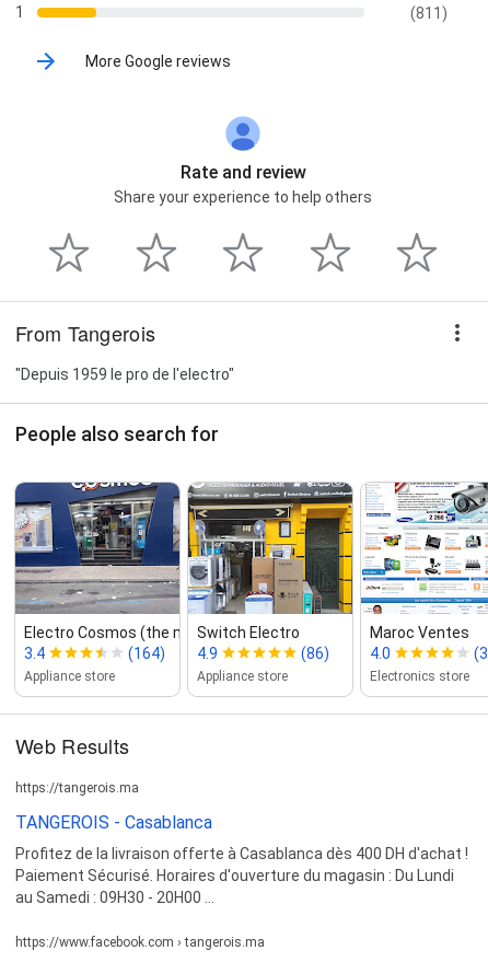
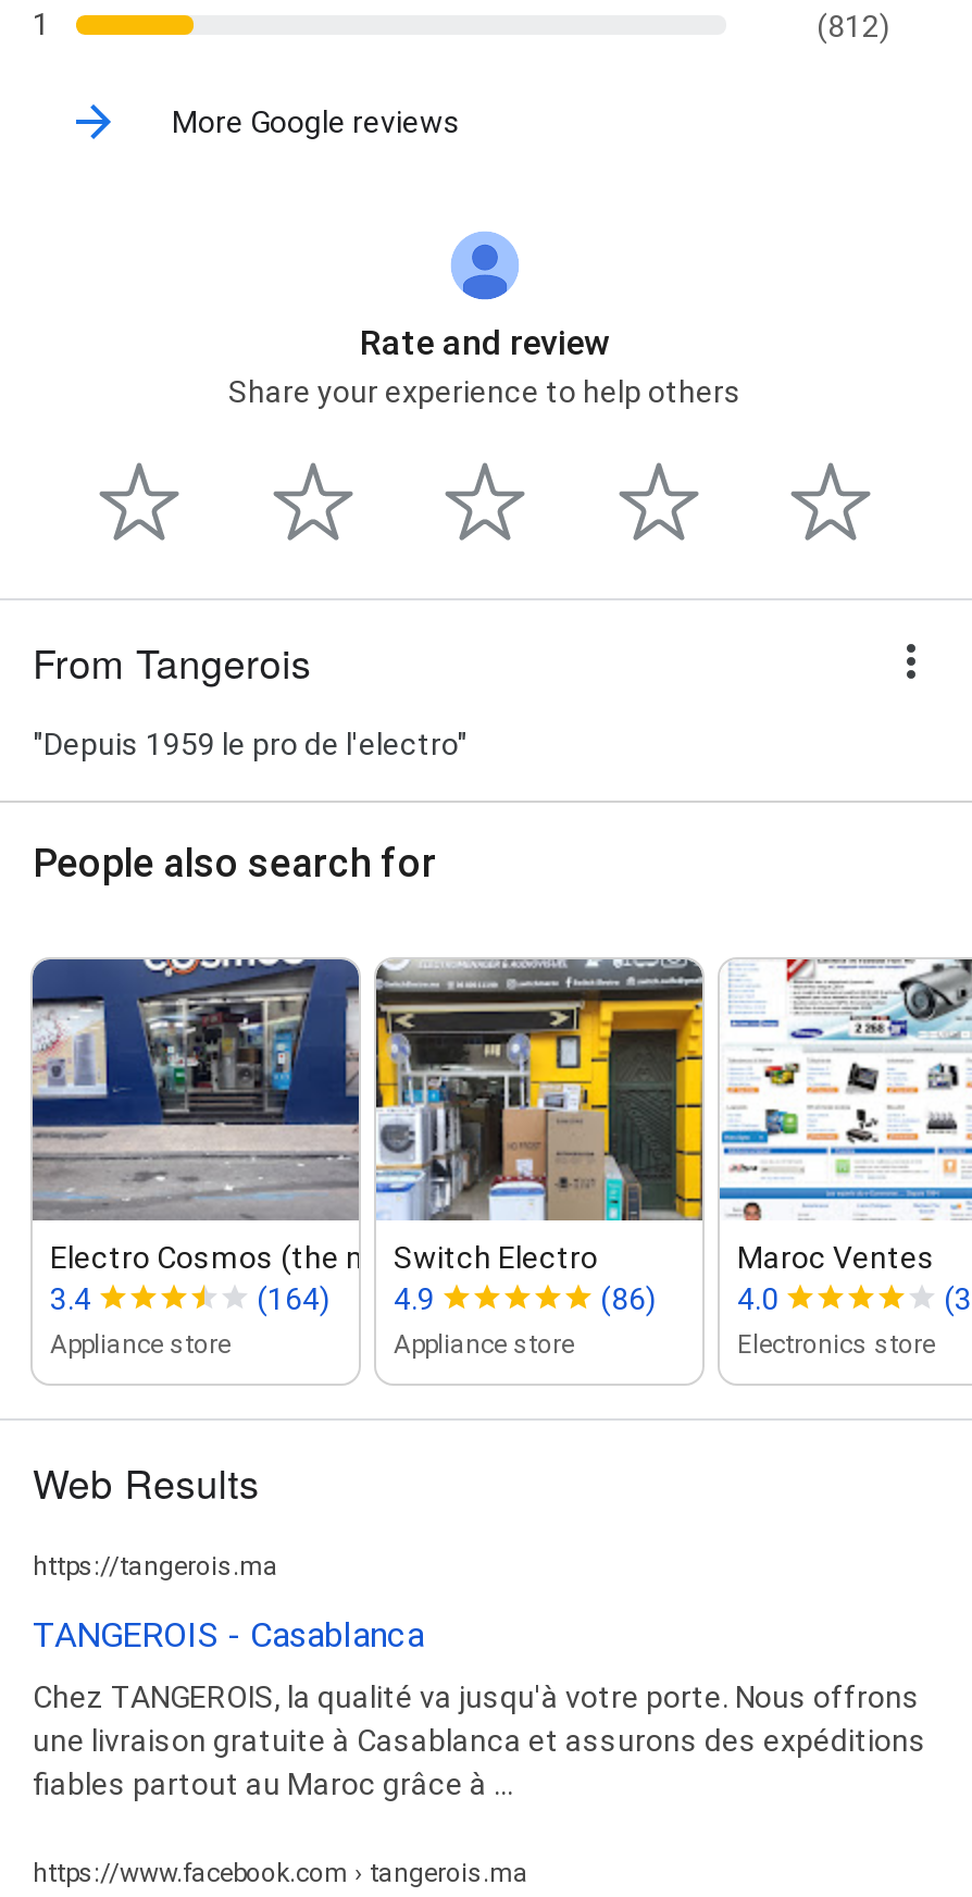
- (811)
+ (812)

- Profitez de la livraison offerte à Casablanca dès 400 DH d'achat !
- Paiement Sécurisé. Horaires d'ouverture du magasin : Du Lundi
- au Samedi : 09H30 - 20H00 ...
+ Chez TANGEROIS, la qualité va jusqu'à votre porte. Nous offrons
+ une livraison gratuite à Casablanca et assurons des expéditions
+ fiables partout au Maroc grâce à ...
